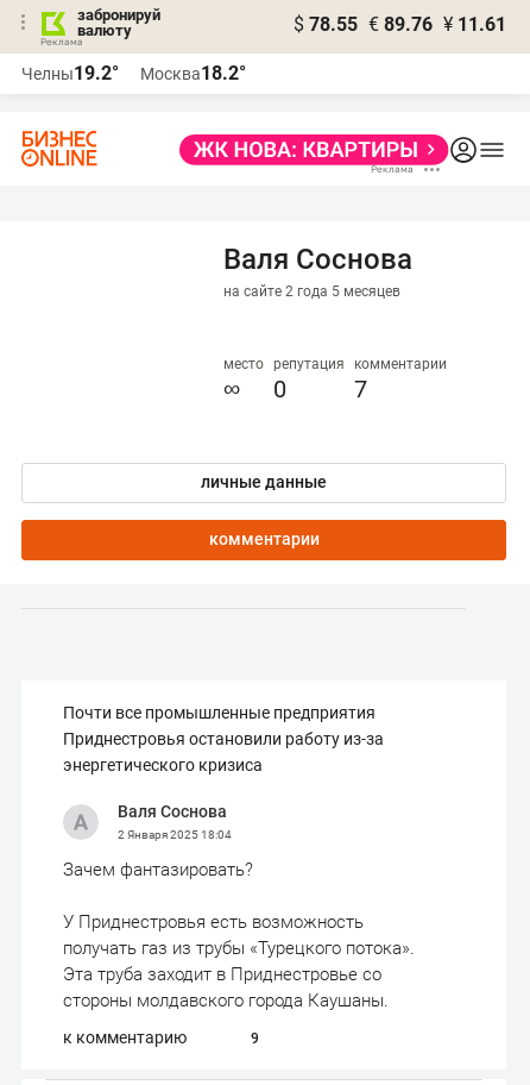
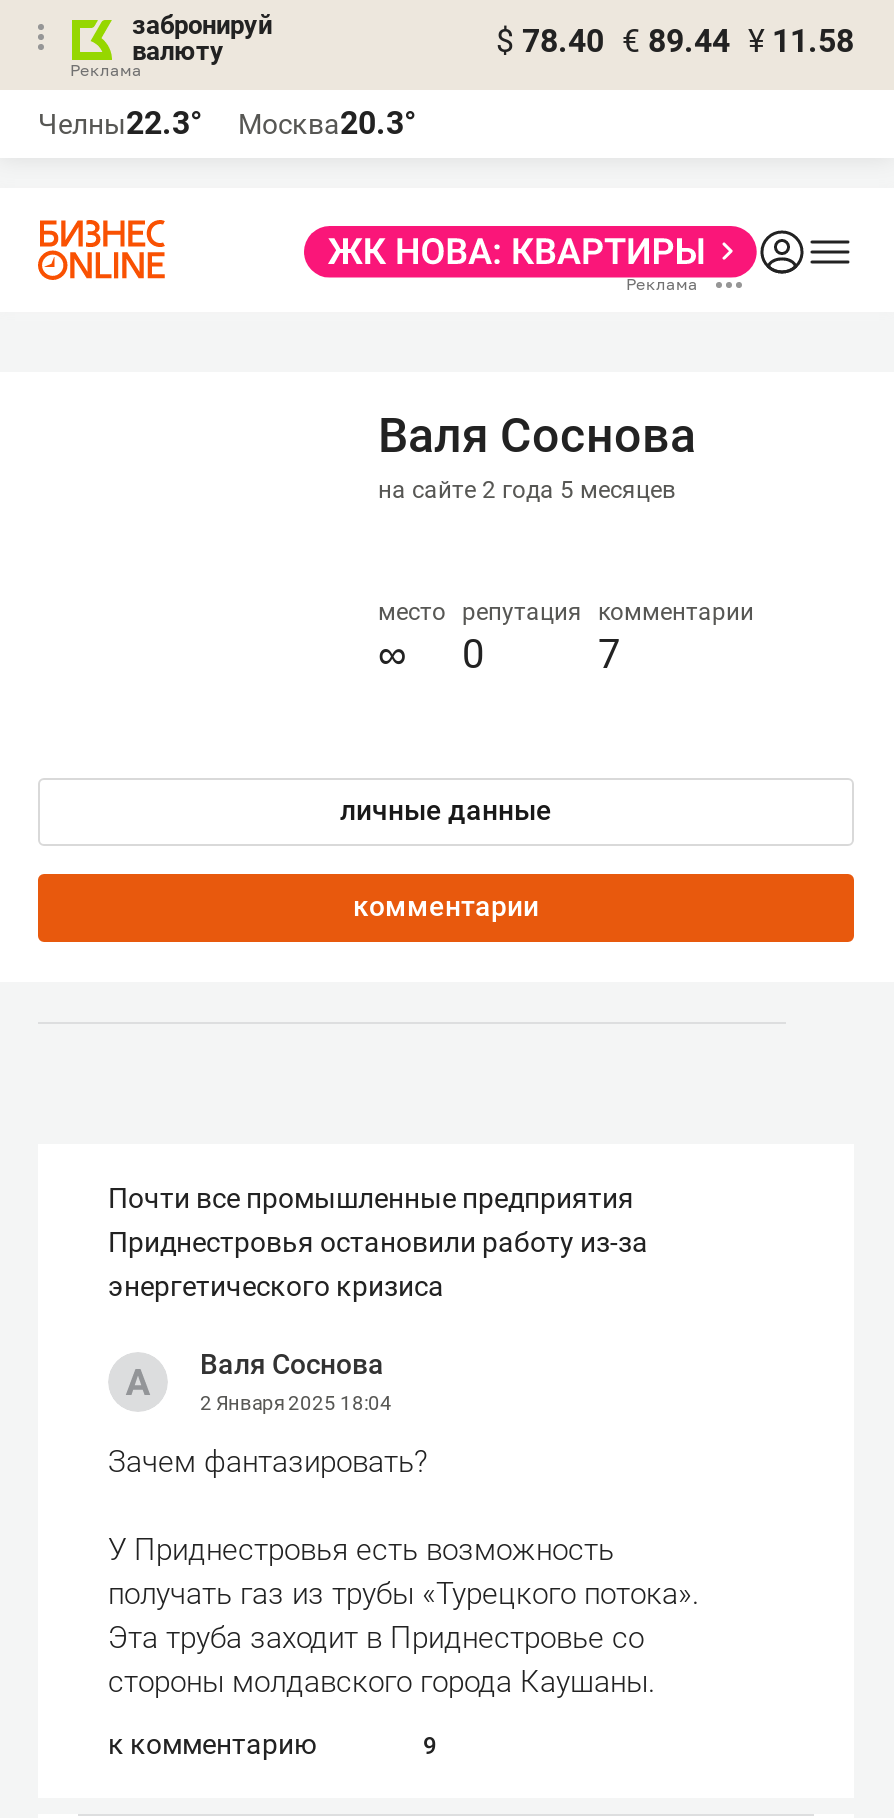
- $ 78.55 € 89.76 ¥ 11.61
+ $ 78.40 € 89.44 ¥ 11.58

- Челны19.2°
+ Челны22.3°

- Москва18.2°
+ Москва20.3°
